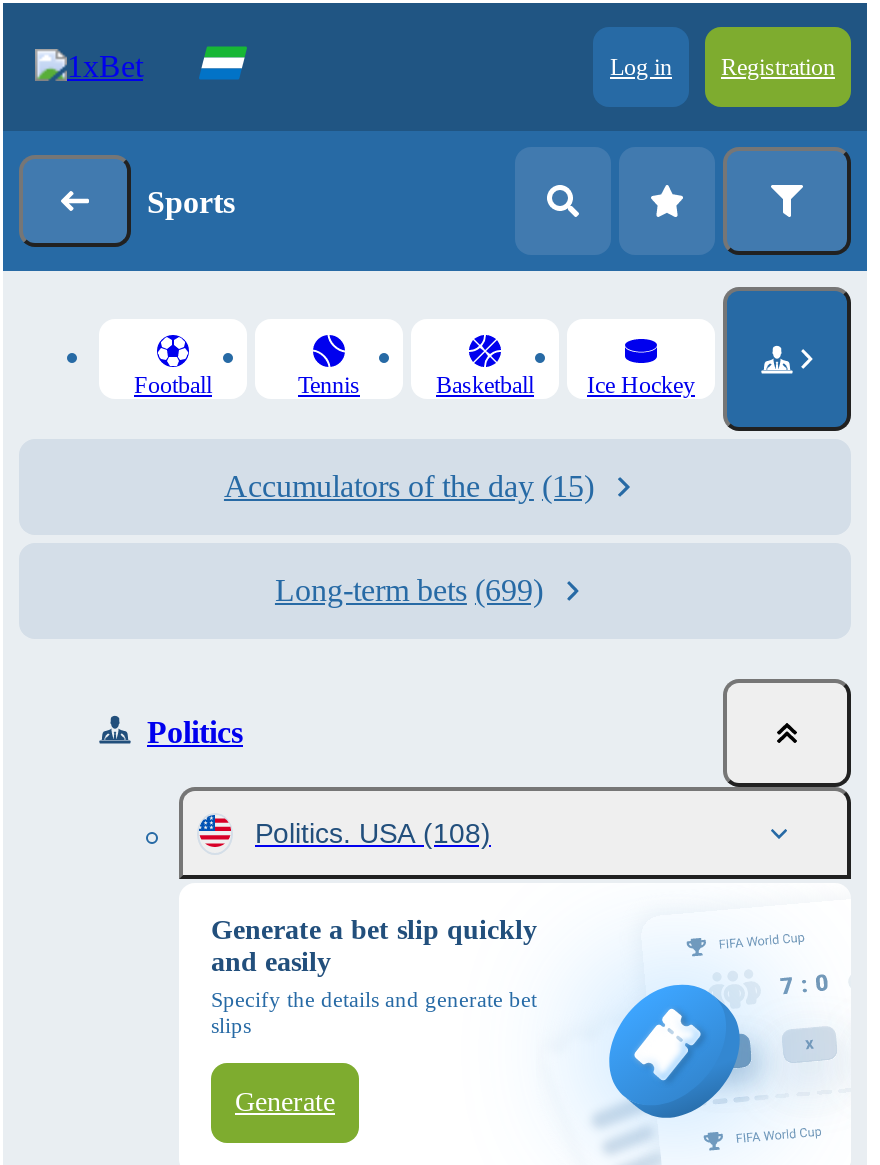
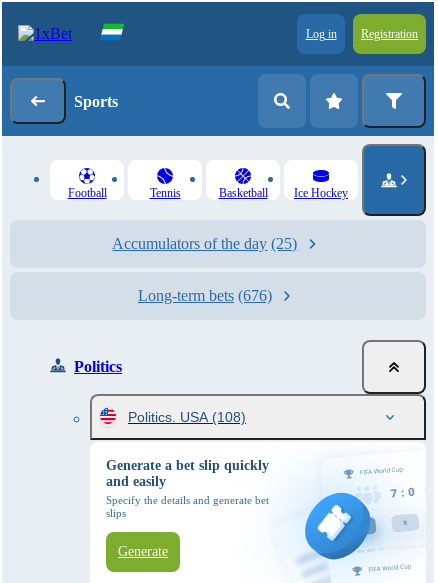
- Accumulators of the day (15)
+ Accumulators of the day (25)

- Long-term bets (699)
+ Long-term bets (676)
